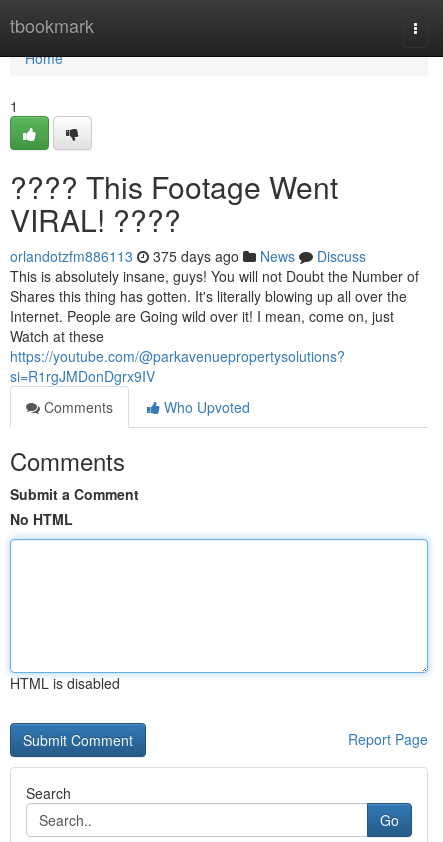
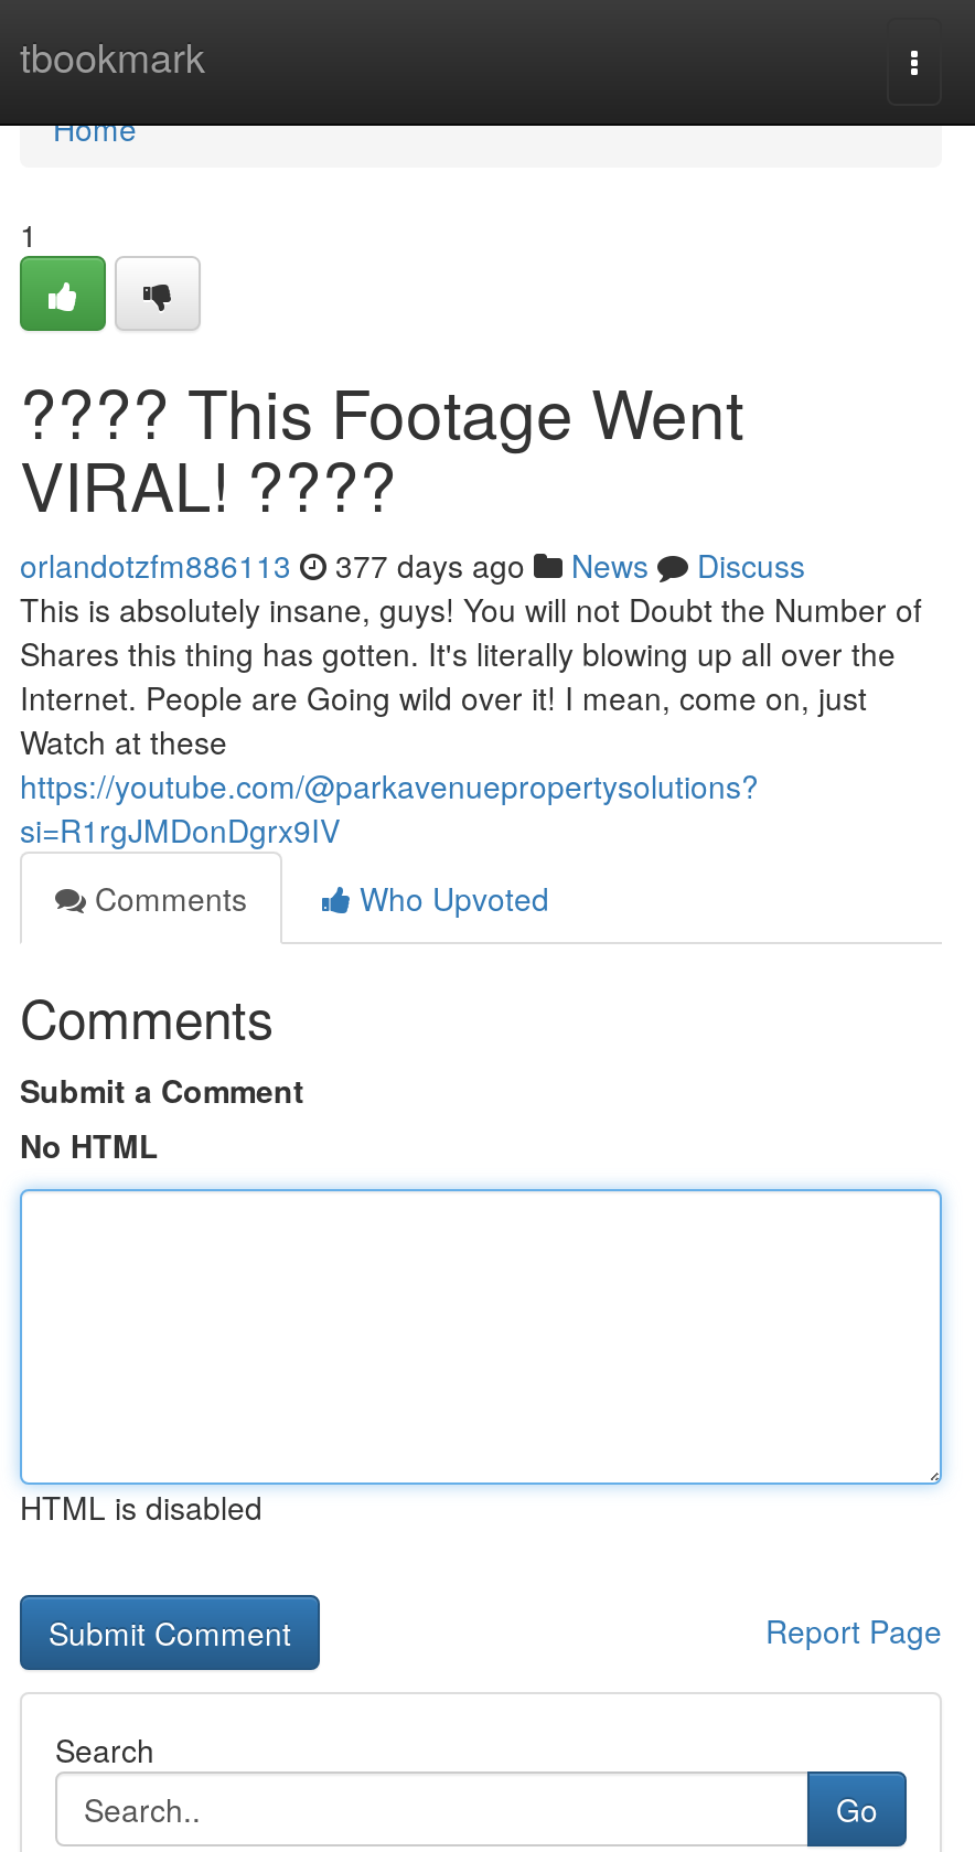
- orlandotzfm886113 375 days ago News Discuss
+ orlandotzfm886113 377 days ago News Discuss
